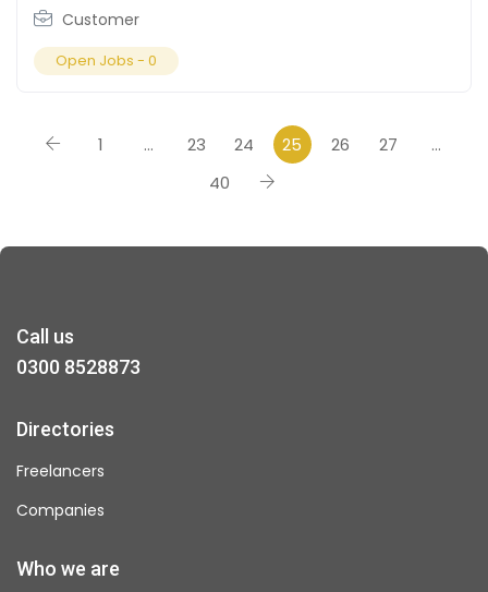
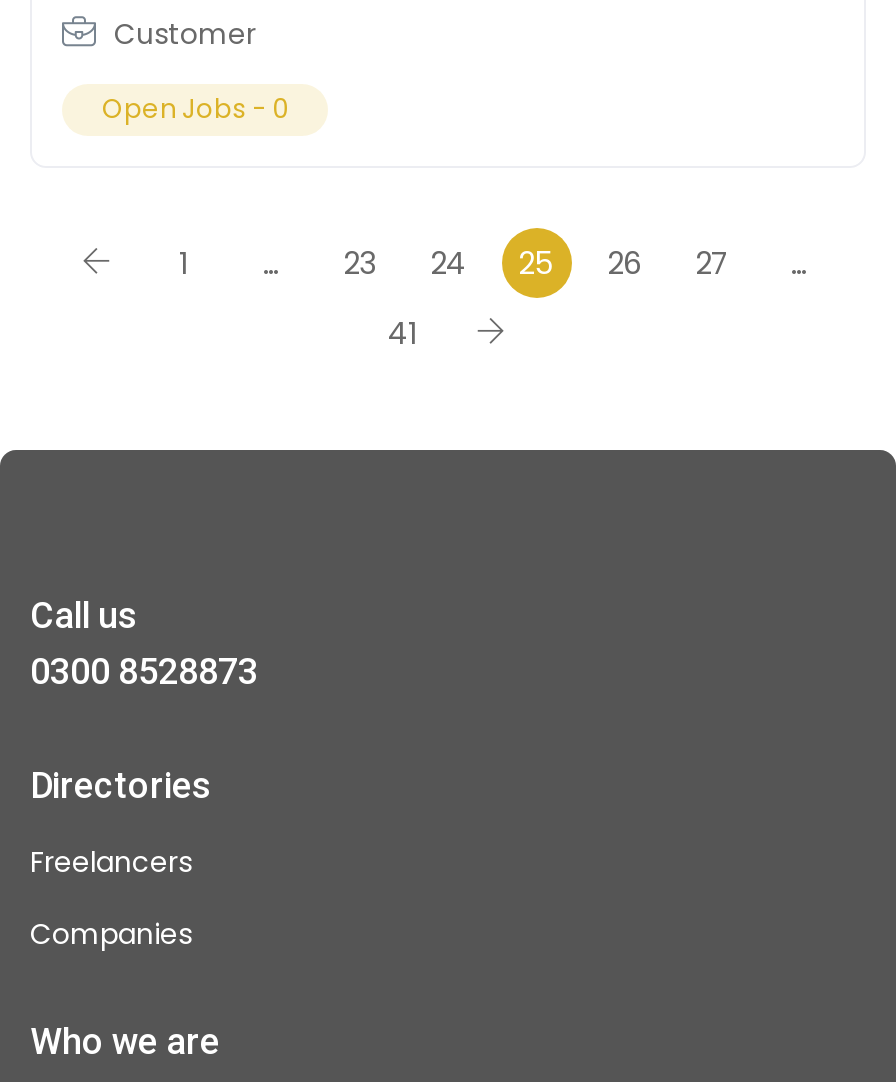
- 40
+ 41
